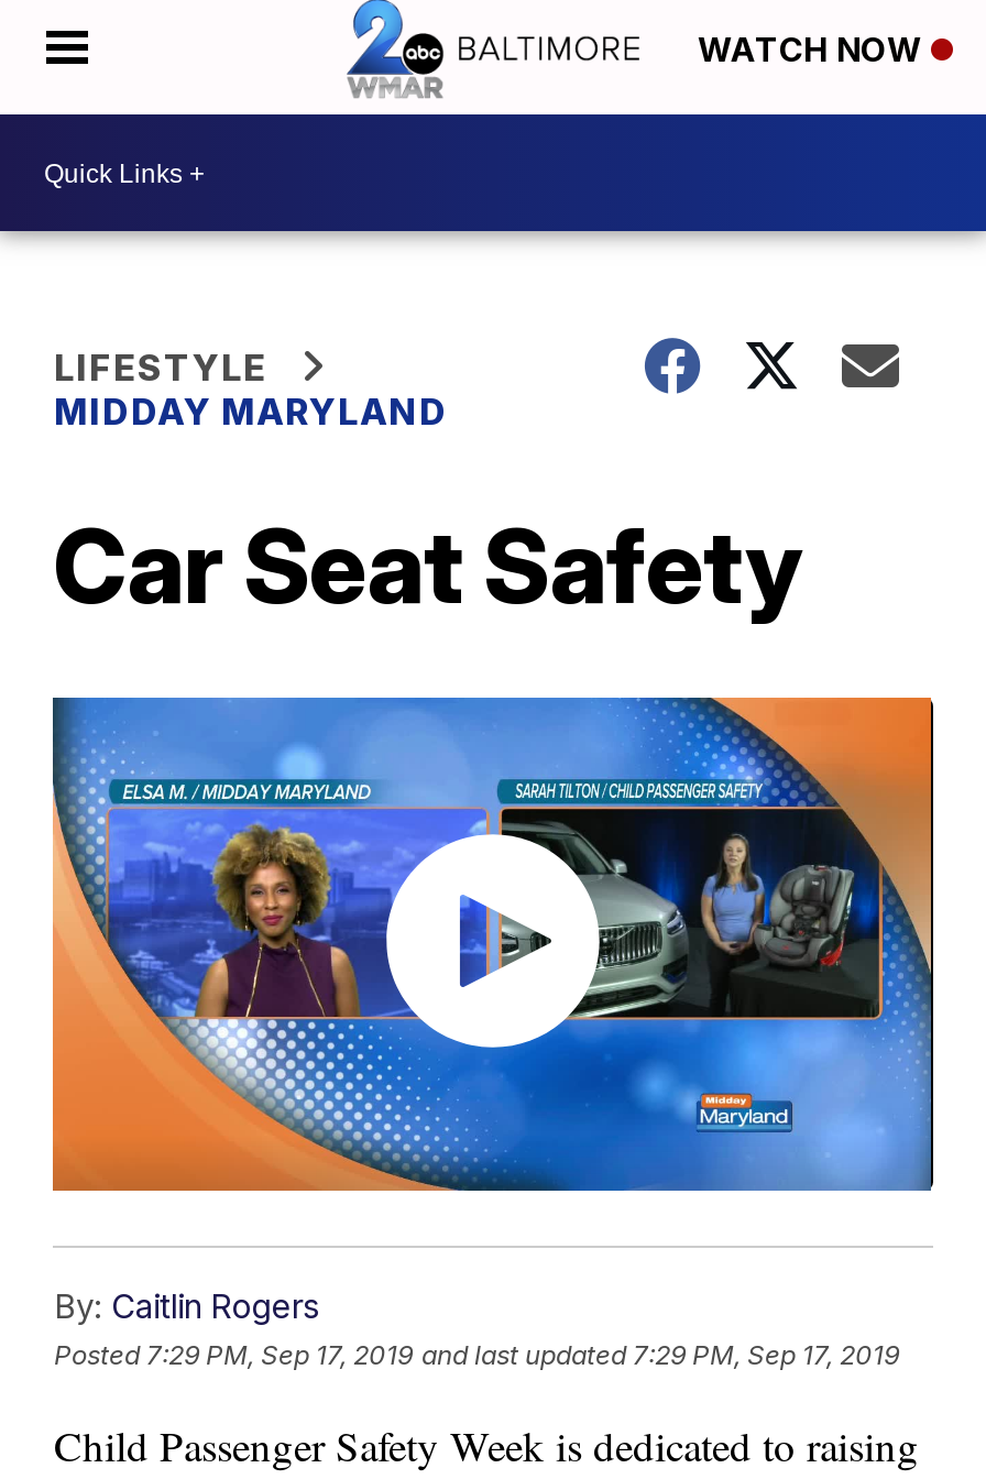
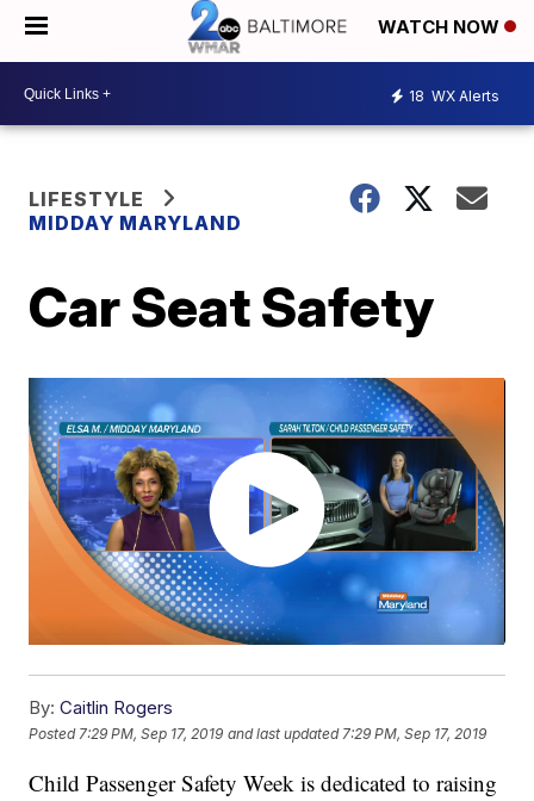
+ 18 WX Alerts
